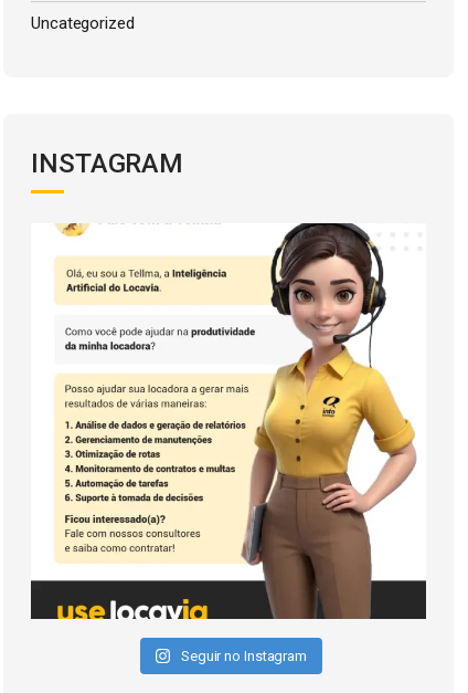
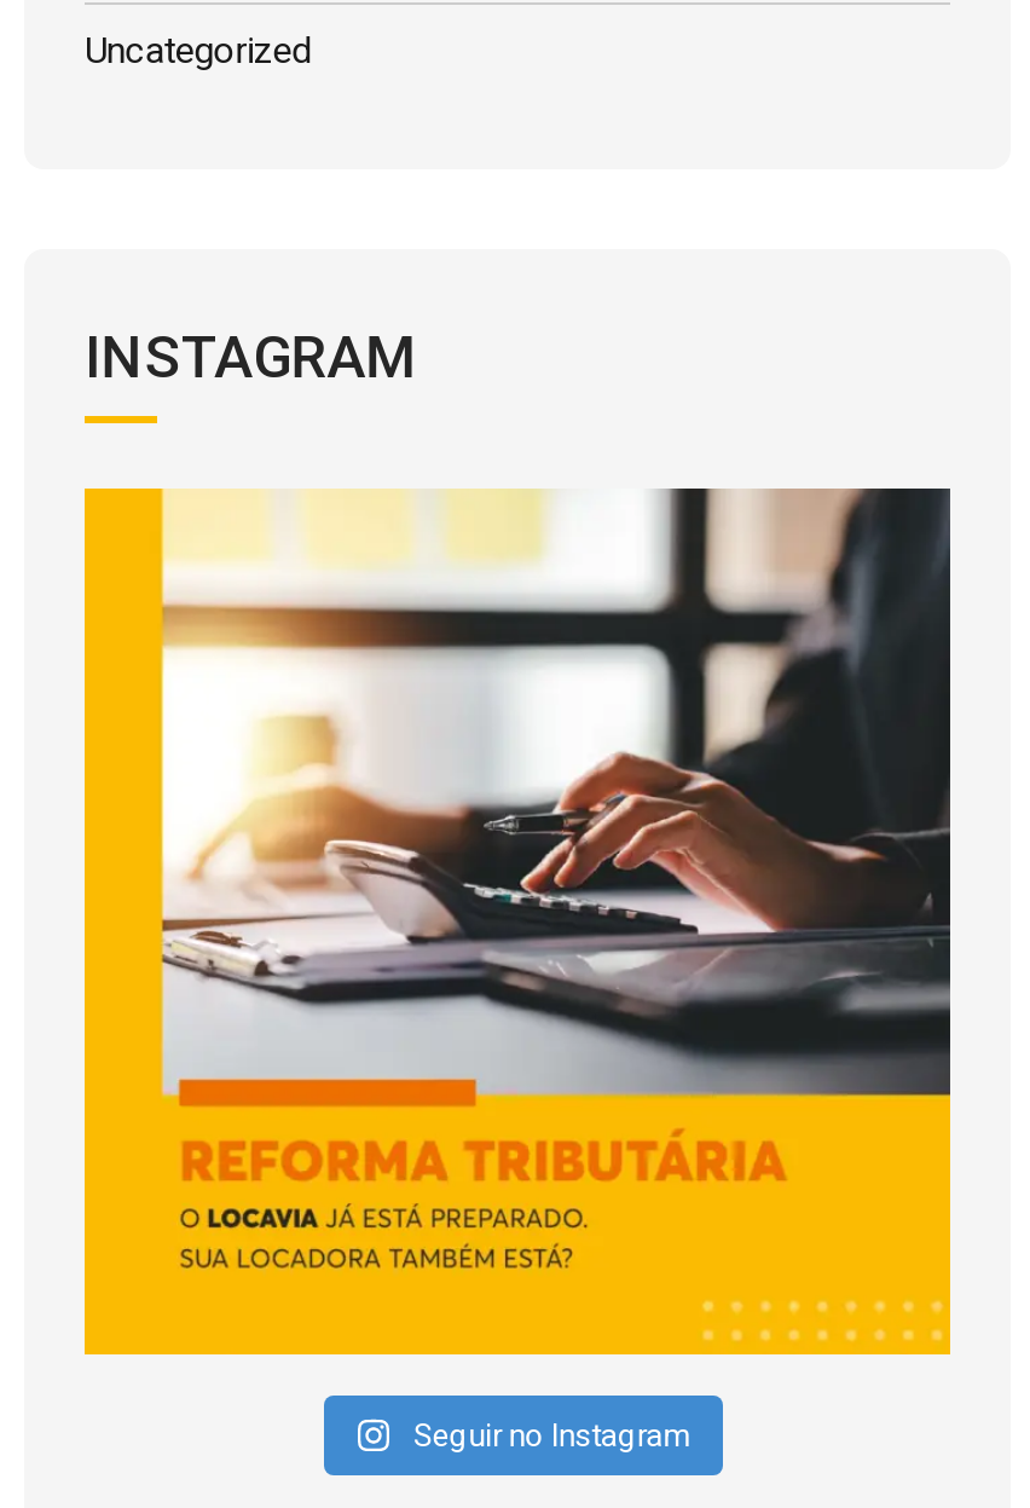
- [image]
+ [image]
